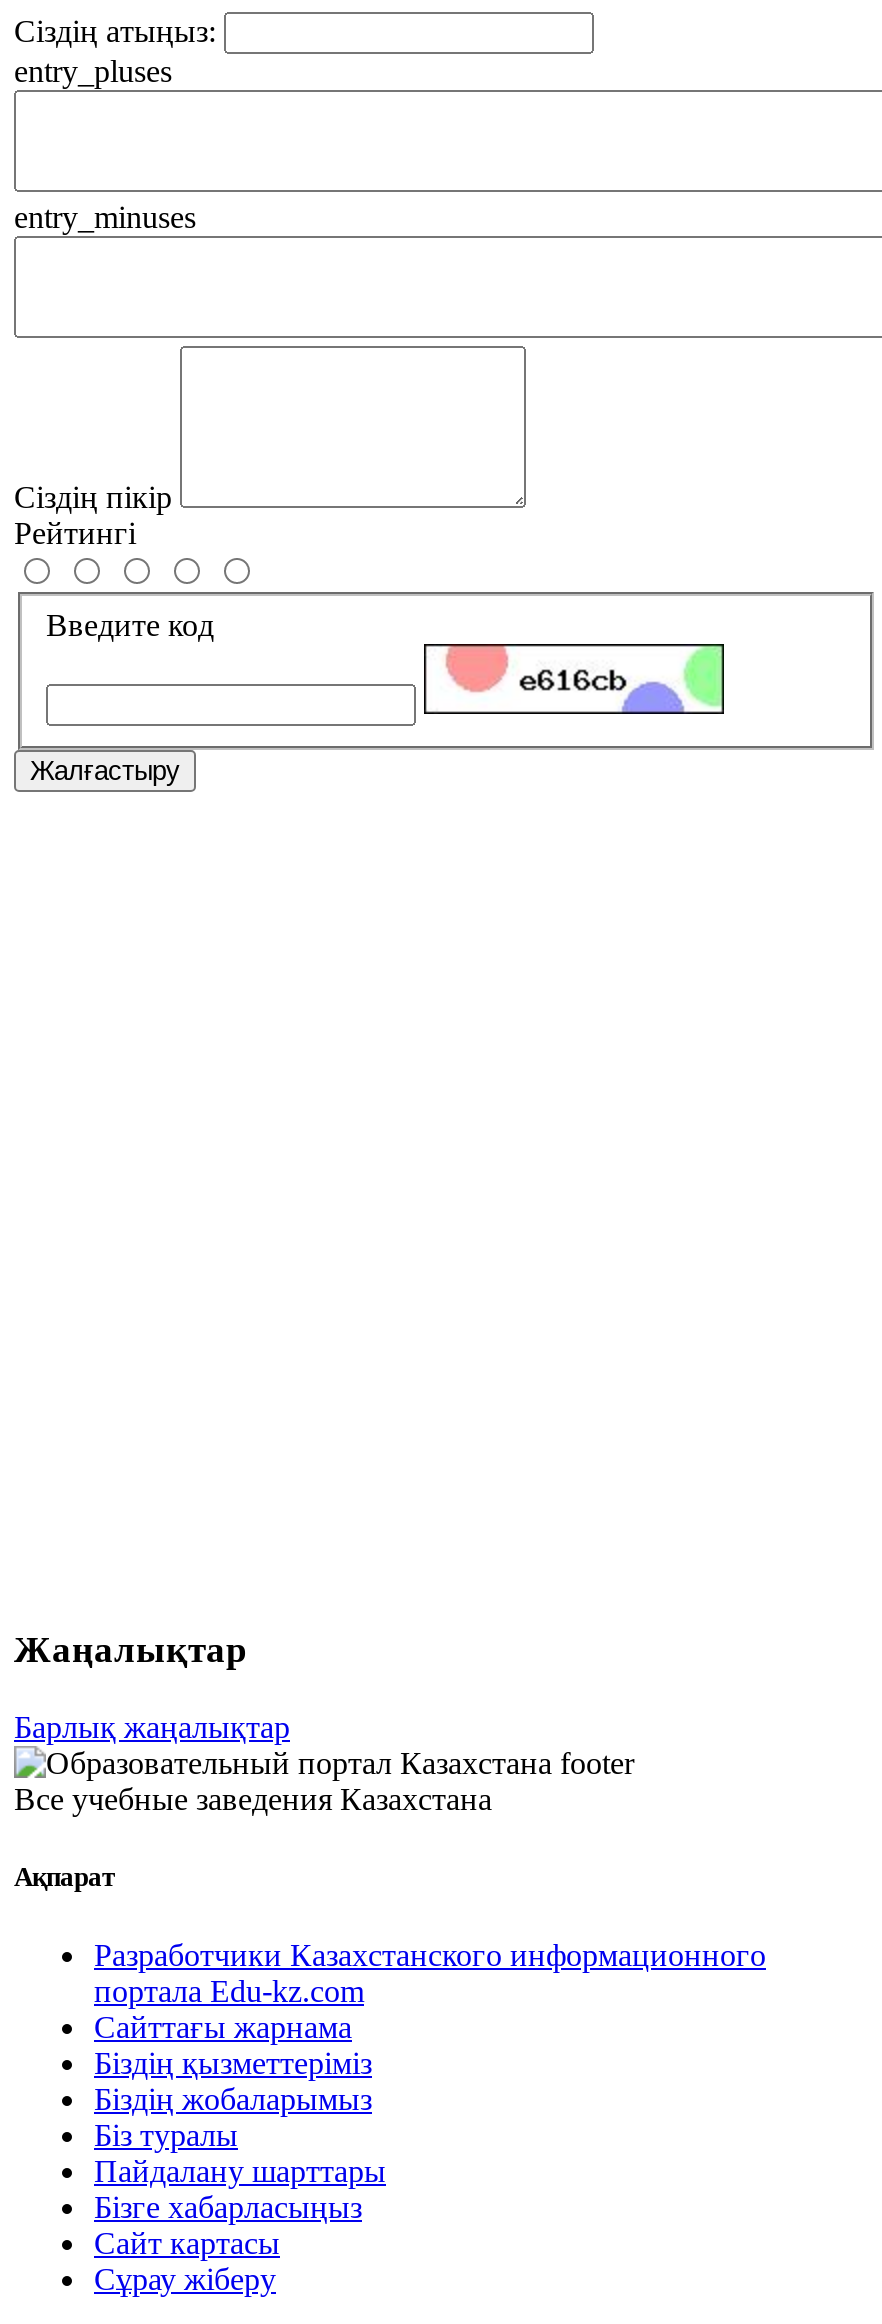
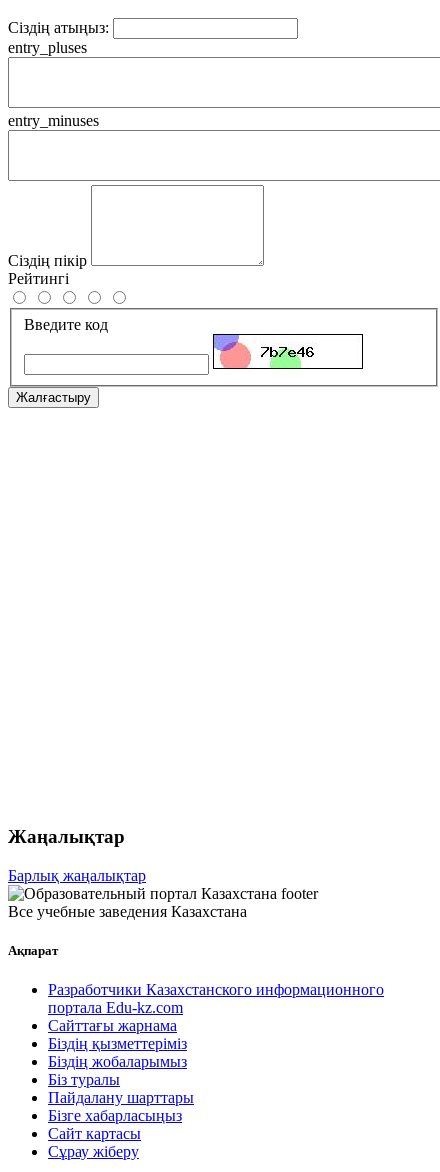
- [image]
+ [image]
